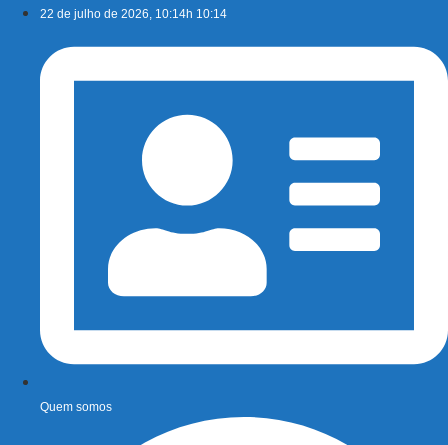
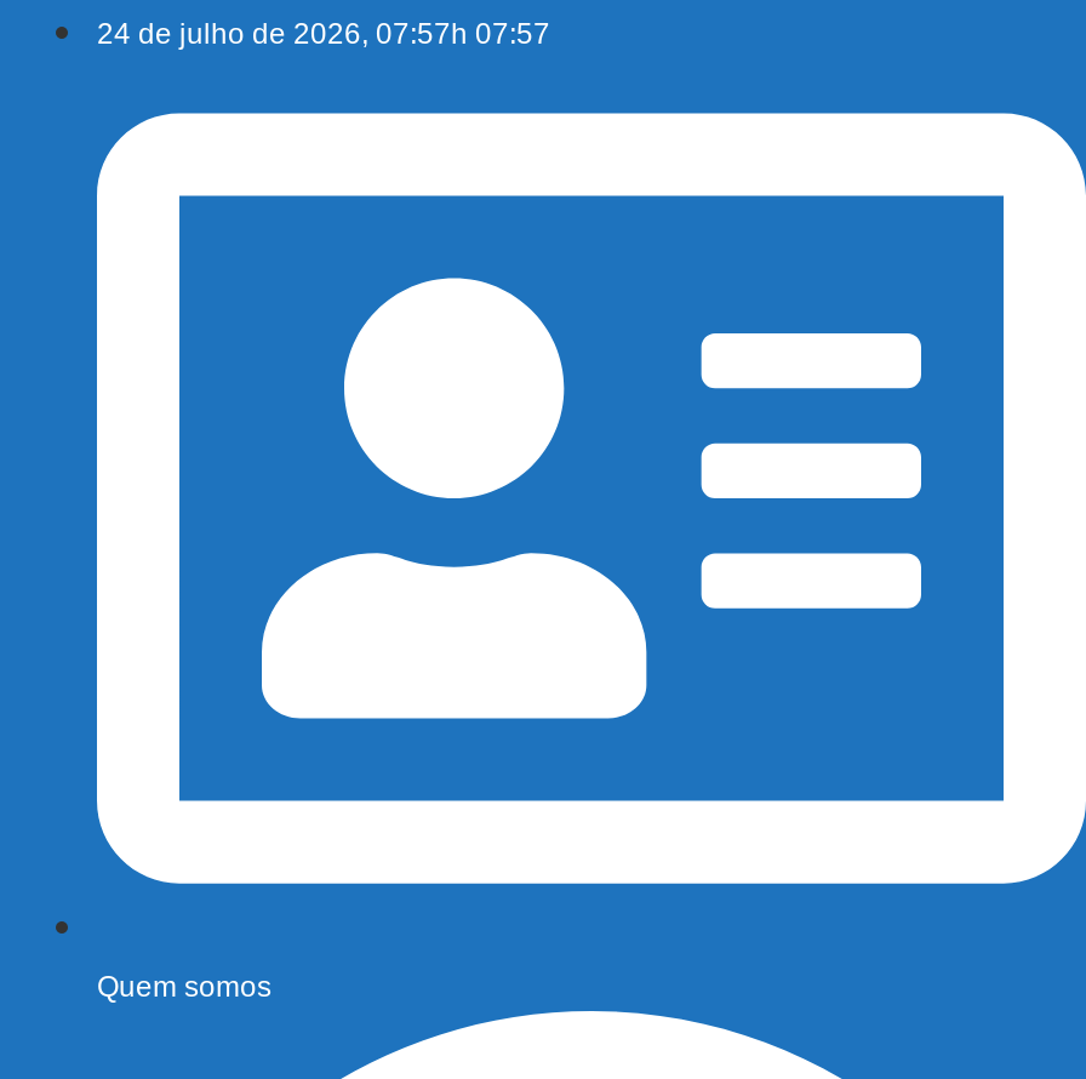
- 22 de julho de 2026, 10:14h 10:14
+ 24 de julho de 2026, 07:57h 07:57
